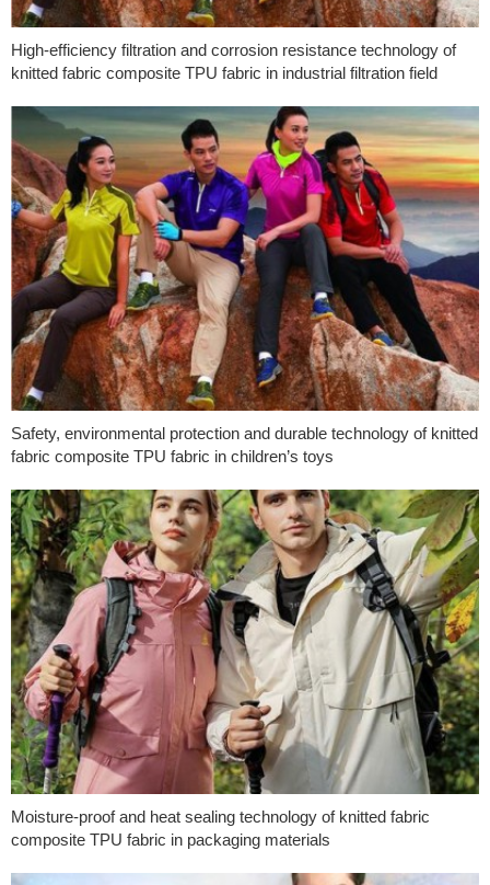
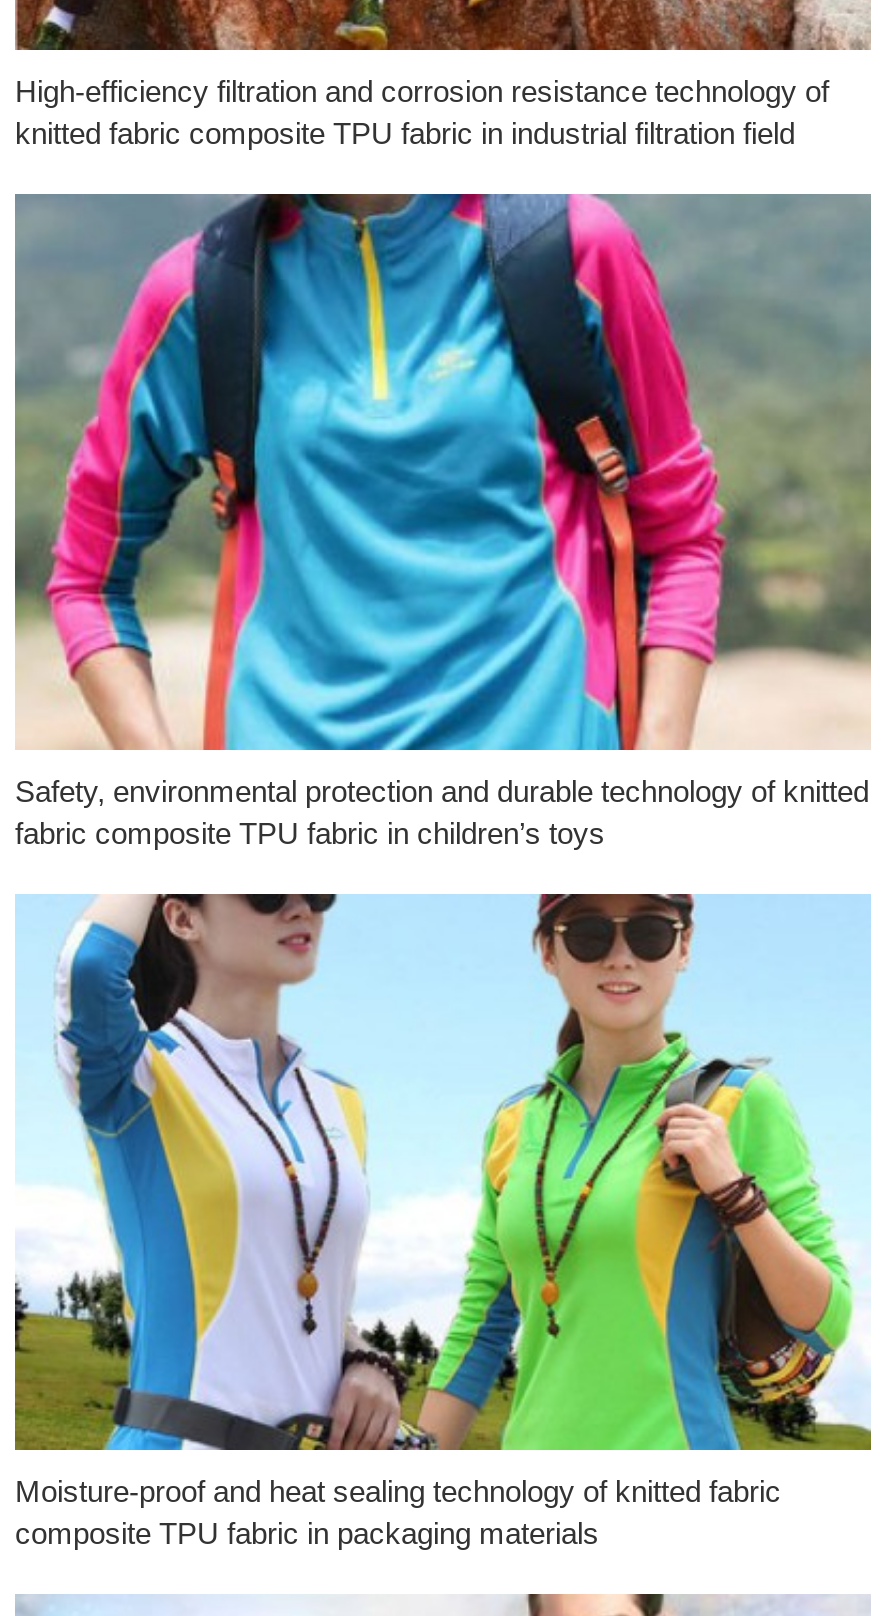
- [image]
+ [image]

- [image]
+ [image]
